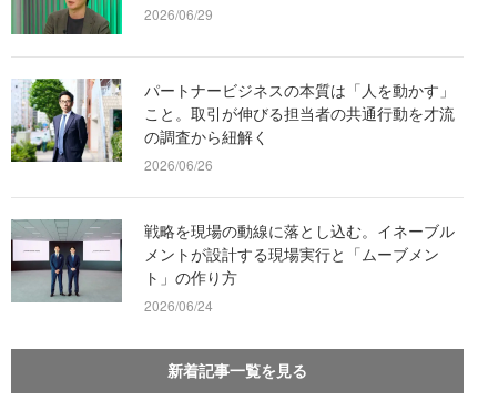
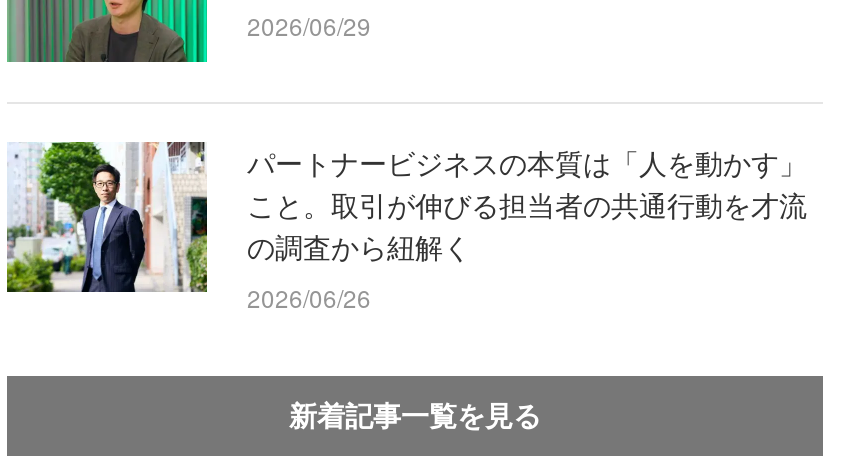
- [image]
- 戦略を現場の動線に落とし込む。イネーブル
- メントが設計する現場実行と「ムーブメン
- ト」の作り方
- 2026/06/24
